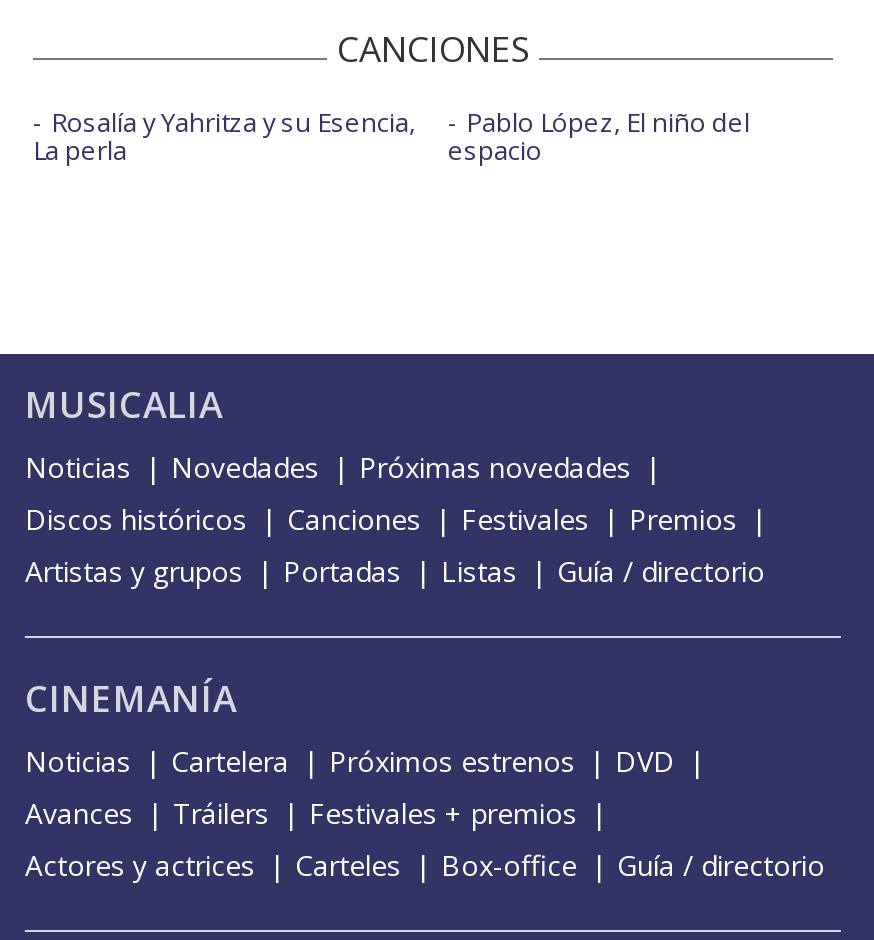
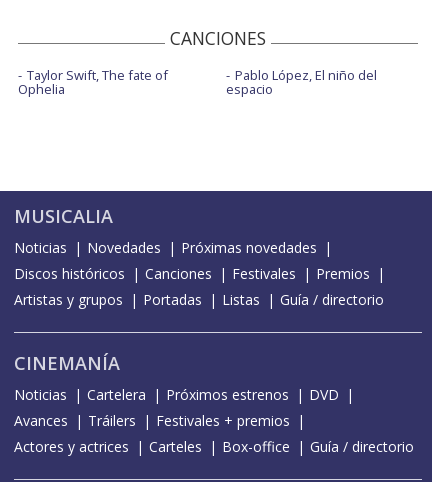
- Rosalía y Yahritza y su Esencia,
- La perla
+ Taylor Swift, The fate of
+ Ophelia
